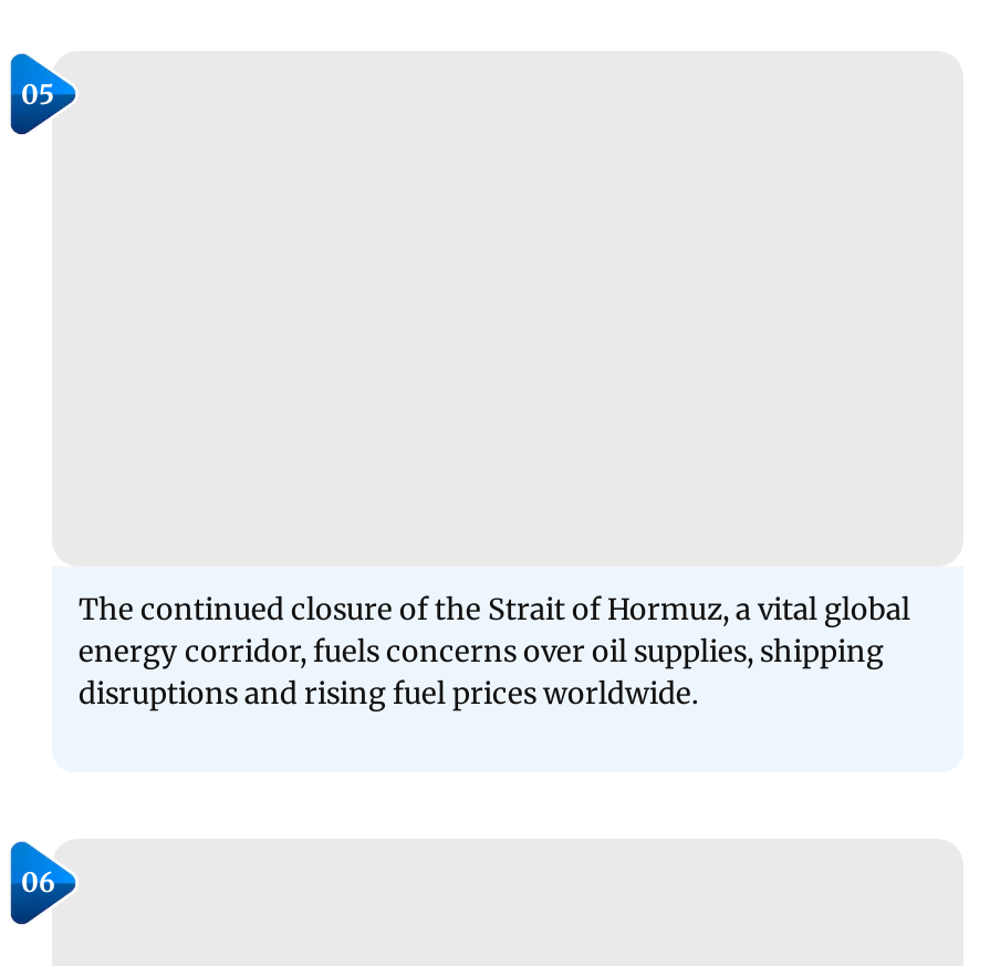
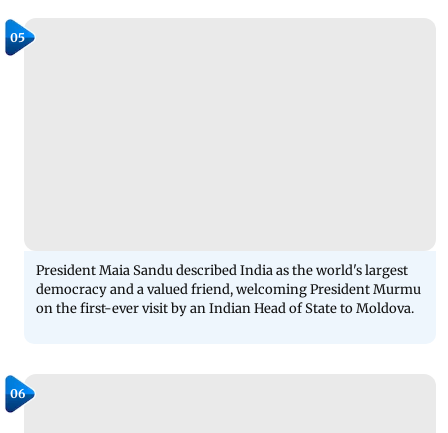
- The continued closure of the Strait of Hormuz, a vital global
- energy corridor, fuels concerns over oil supplies, shipping
- disruptions and rising fuel prices worldwide.
+ President Maia Sandu described India as the world's largest
+ democracy and a valued friend, welcoming President Murmu
+ on the first-ever visit by an Indian Head of State to Moldova.
